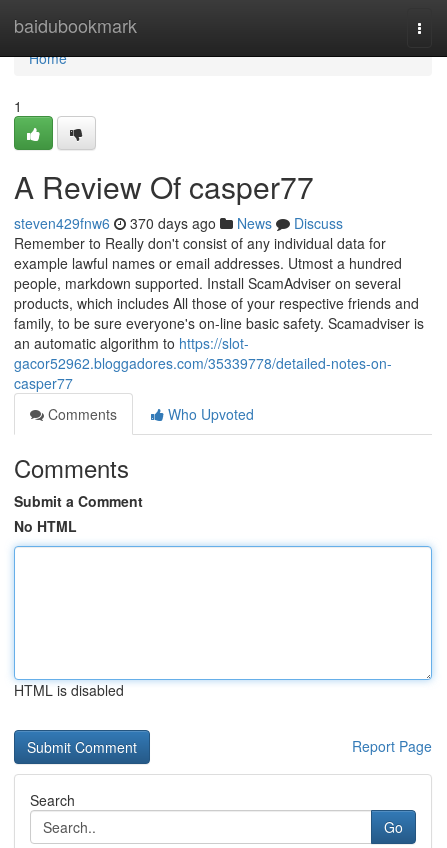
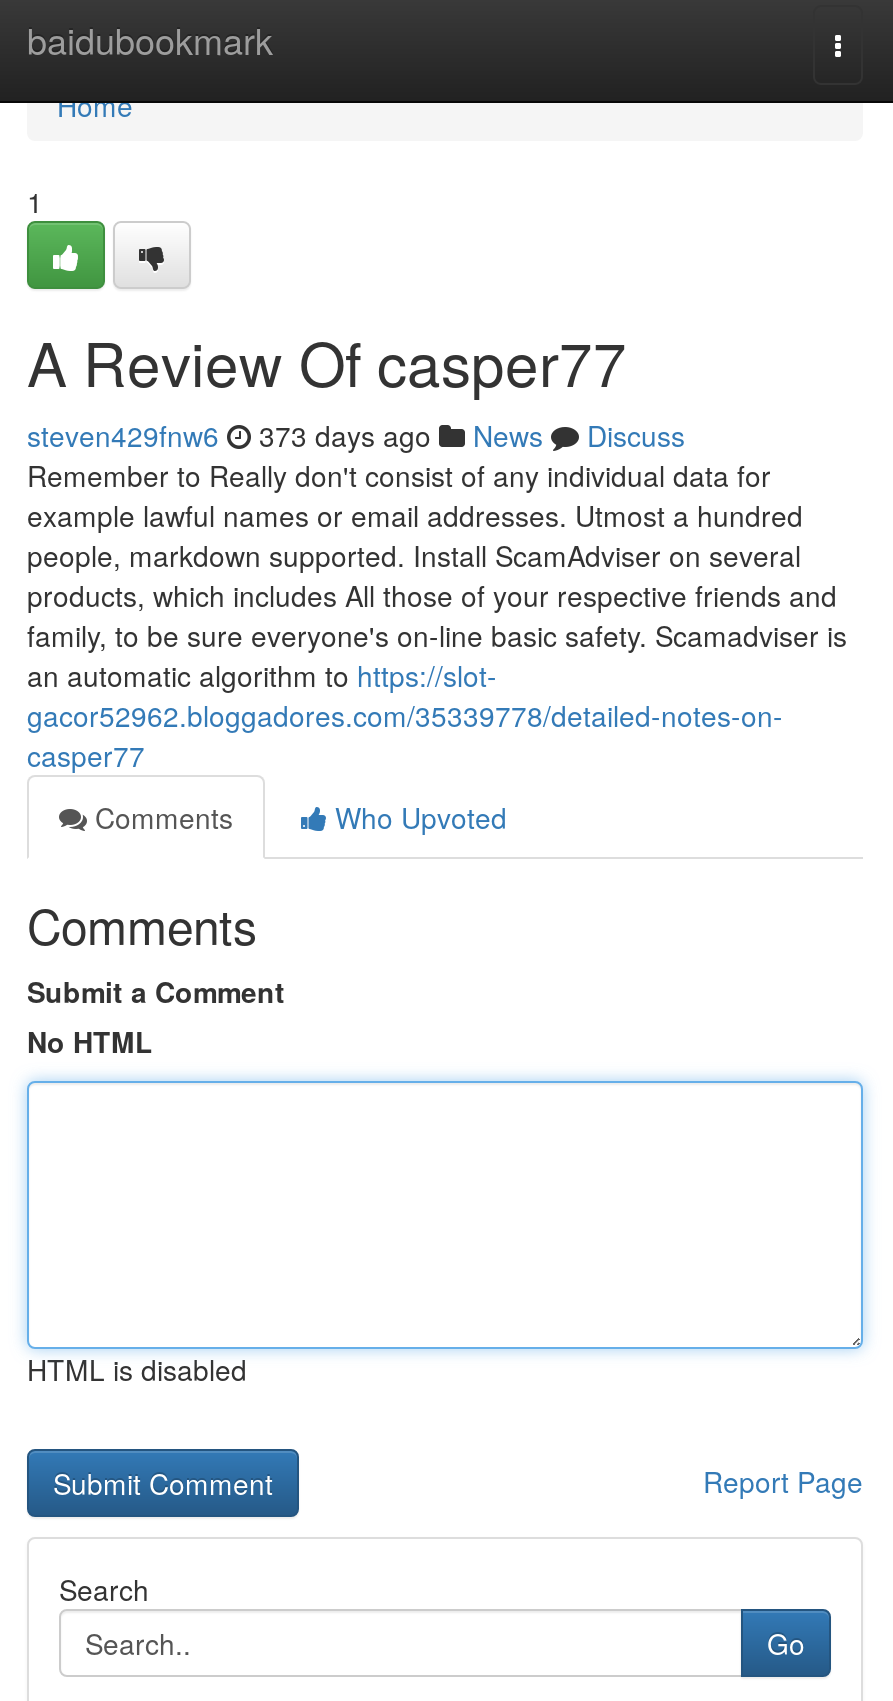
- steven429fnw6 370 days ago News Discuss
+ steven429fnw6 373 days ago News Discuss
